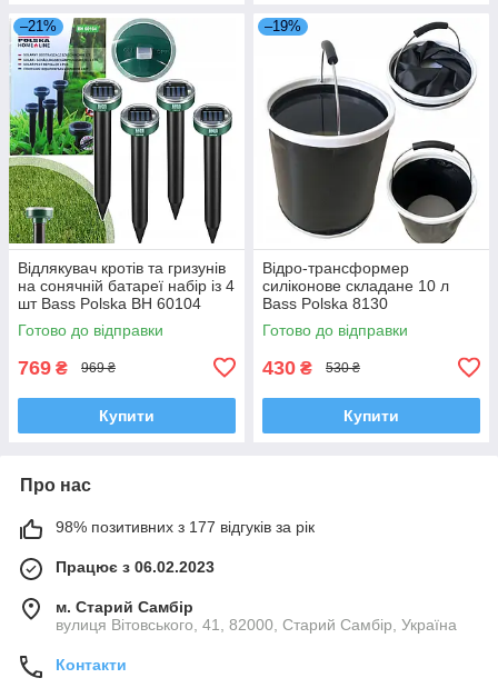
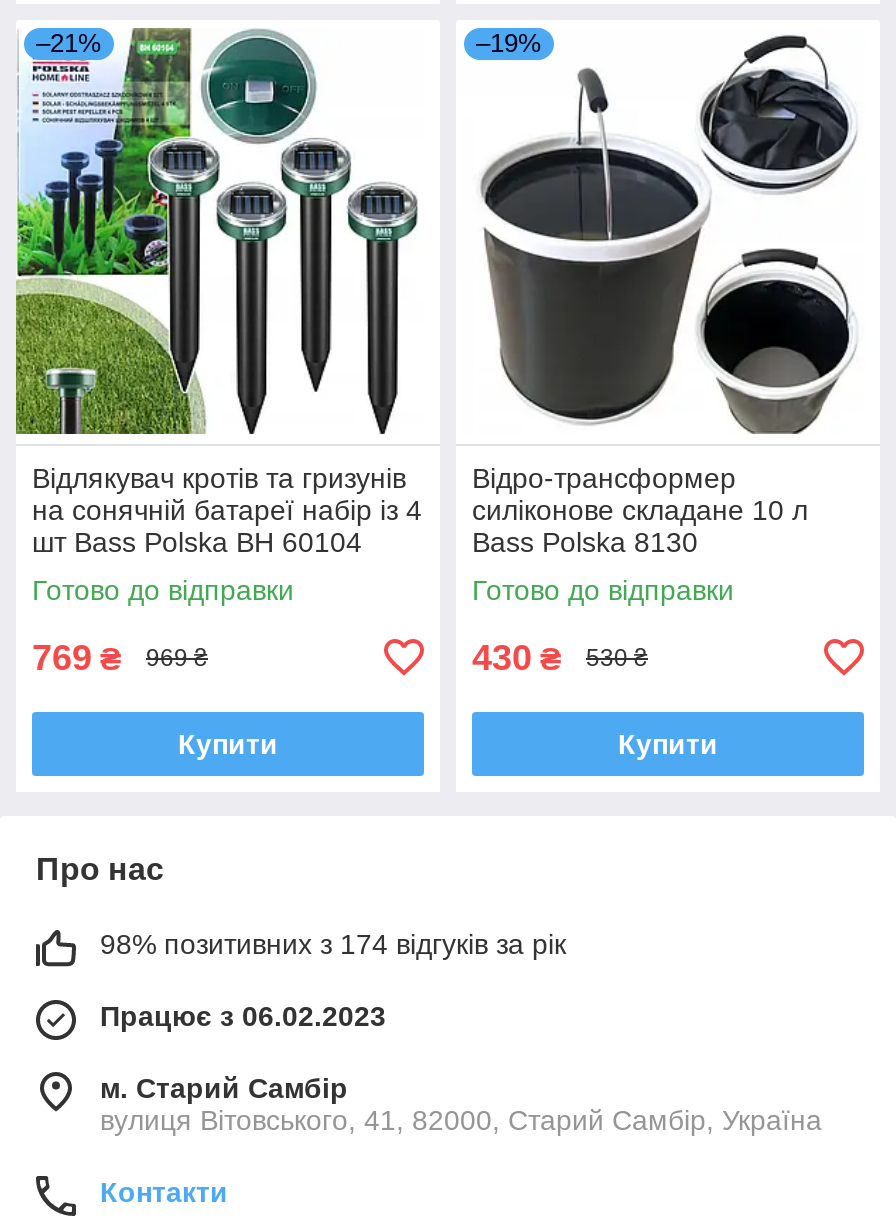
- 98% позитивних з 177 відгуків за рік
+ 98% позитивних з 174 відгуків за рік
